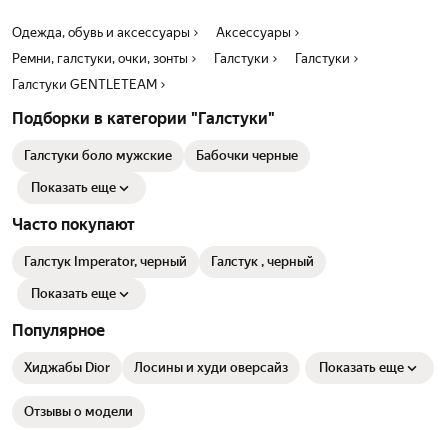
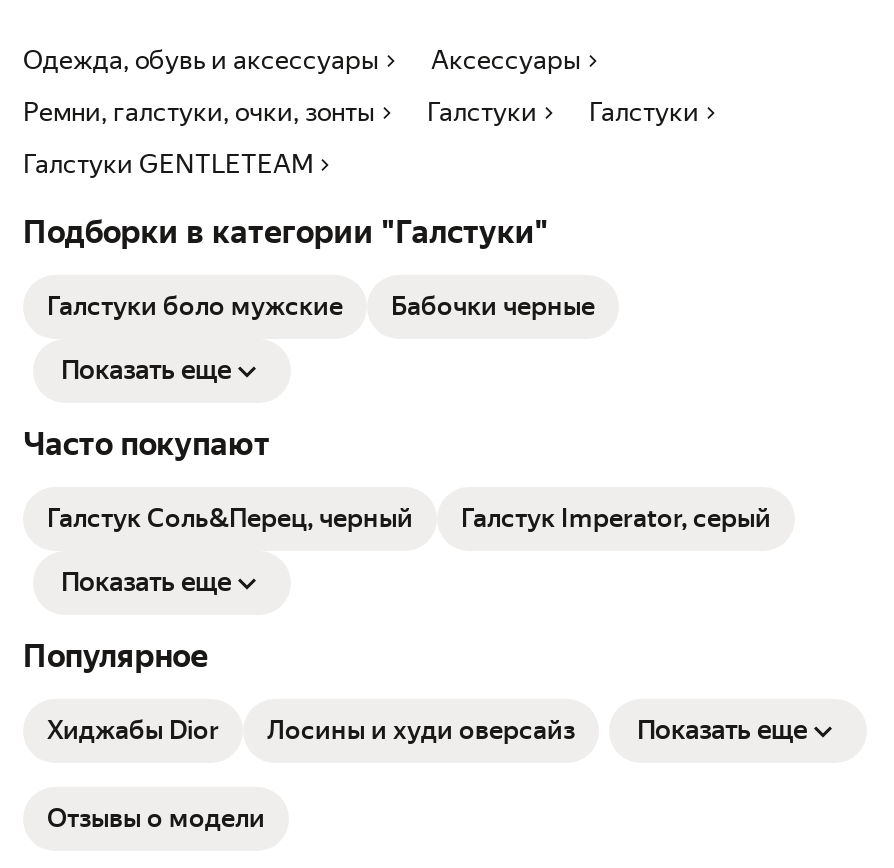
- Галстук Imperator, черный
+ Галстук Соль&Перец, черный

- Галстук , черный
+ Галстук Imperator, серый
